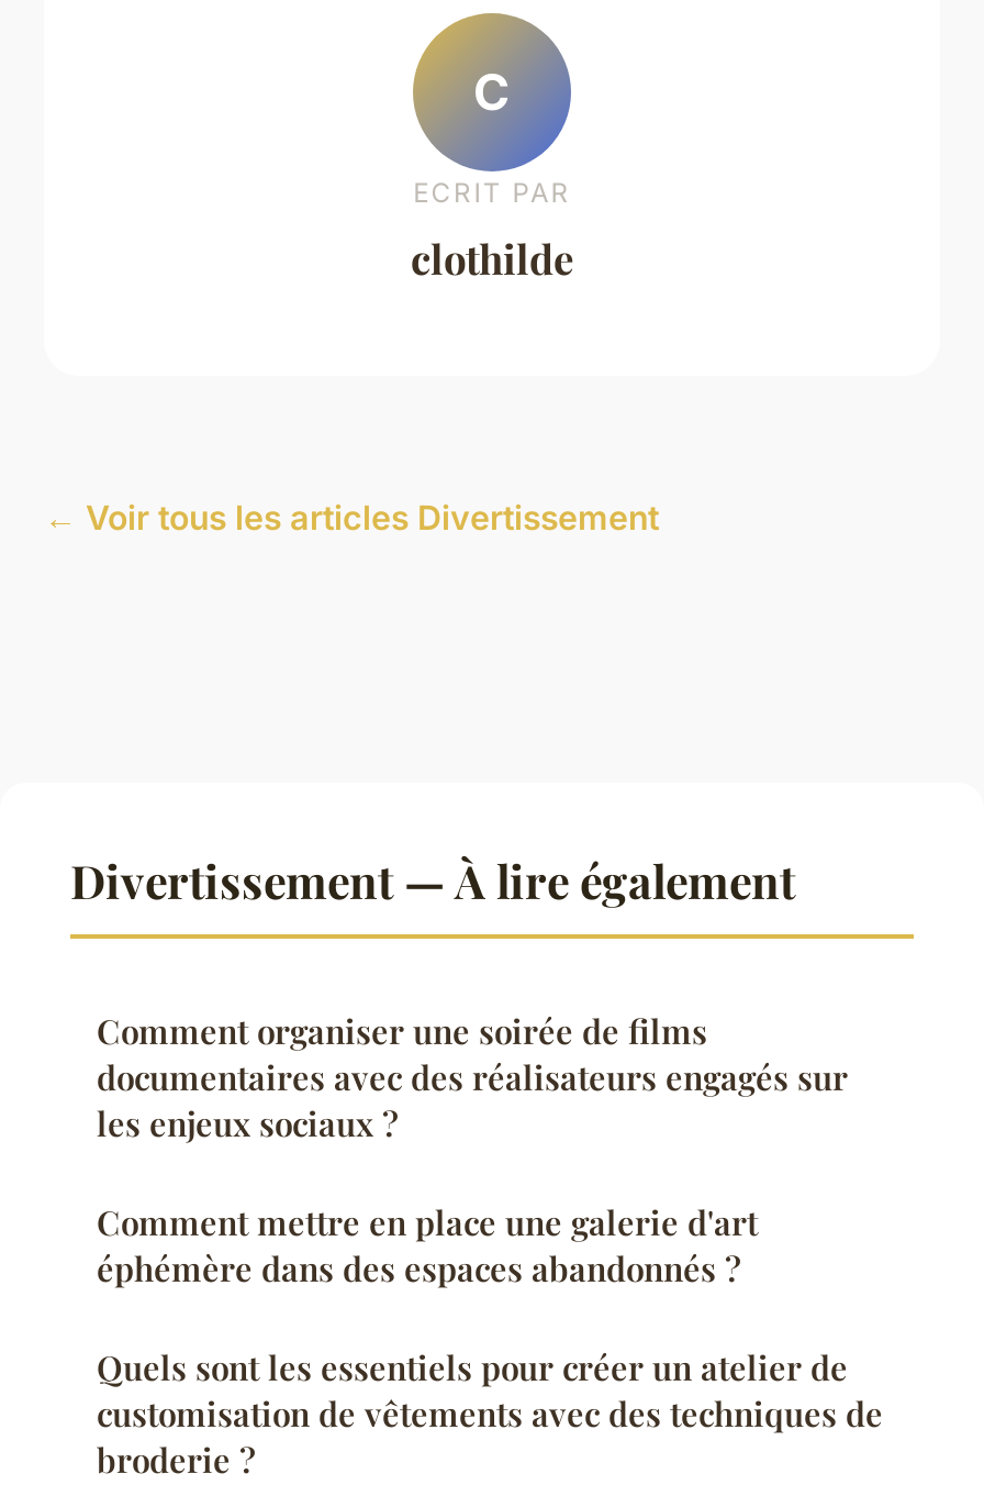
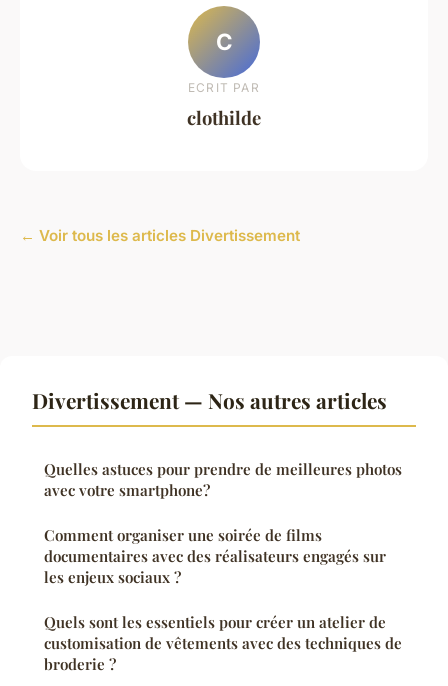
- Divertissement — À lire également
+ Divertissement — Nos autres articles
+ Quelles astuces pour prendre de meilleures photos
+ avec votre smartphone?

moved down: Comment organiser une soirée de films | documentaires avec des réalisateurs engagés sur | les enjeux sociaux ?

- Comment mettre en place une galerie d'art
- éphémère dans des espaces abandonnés ?
